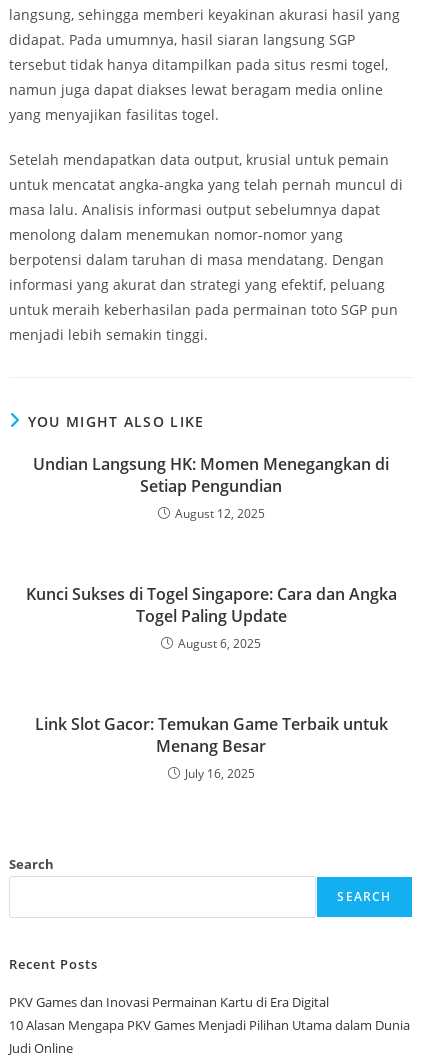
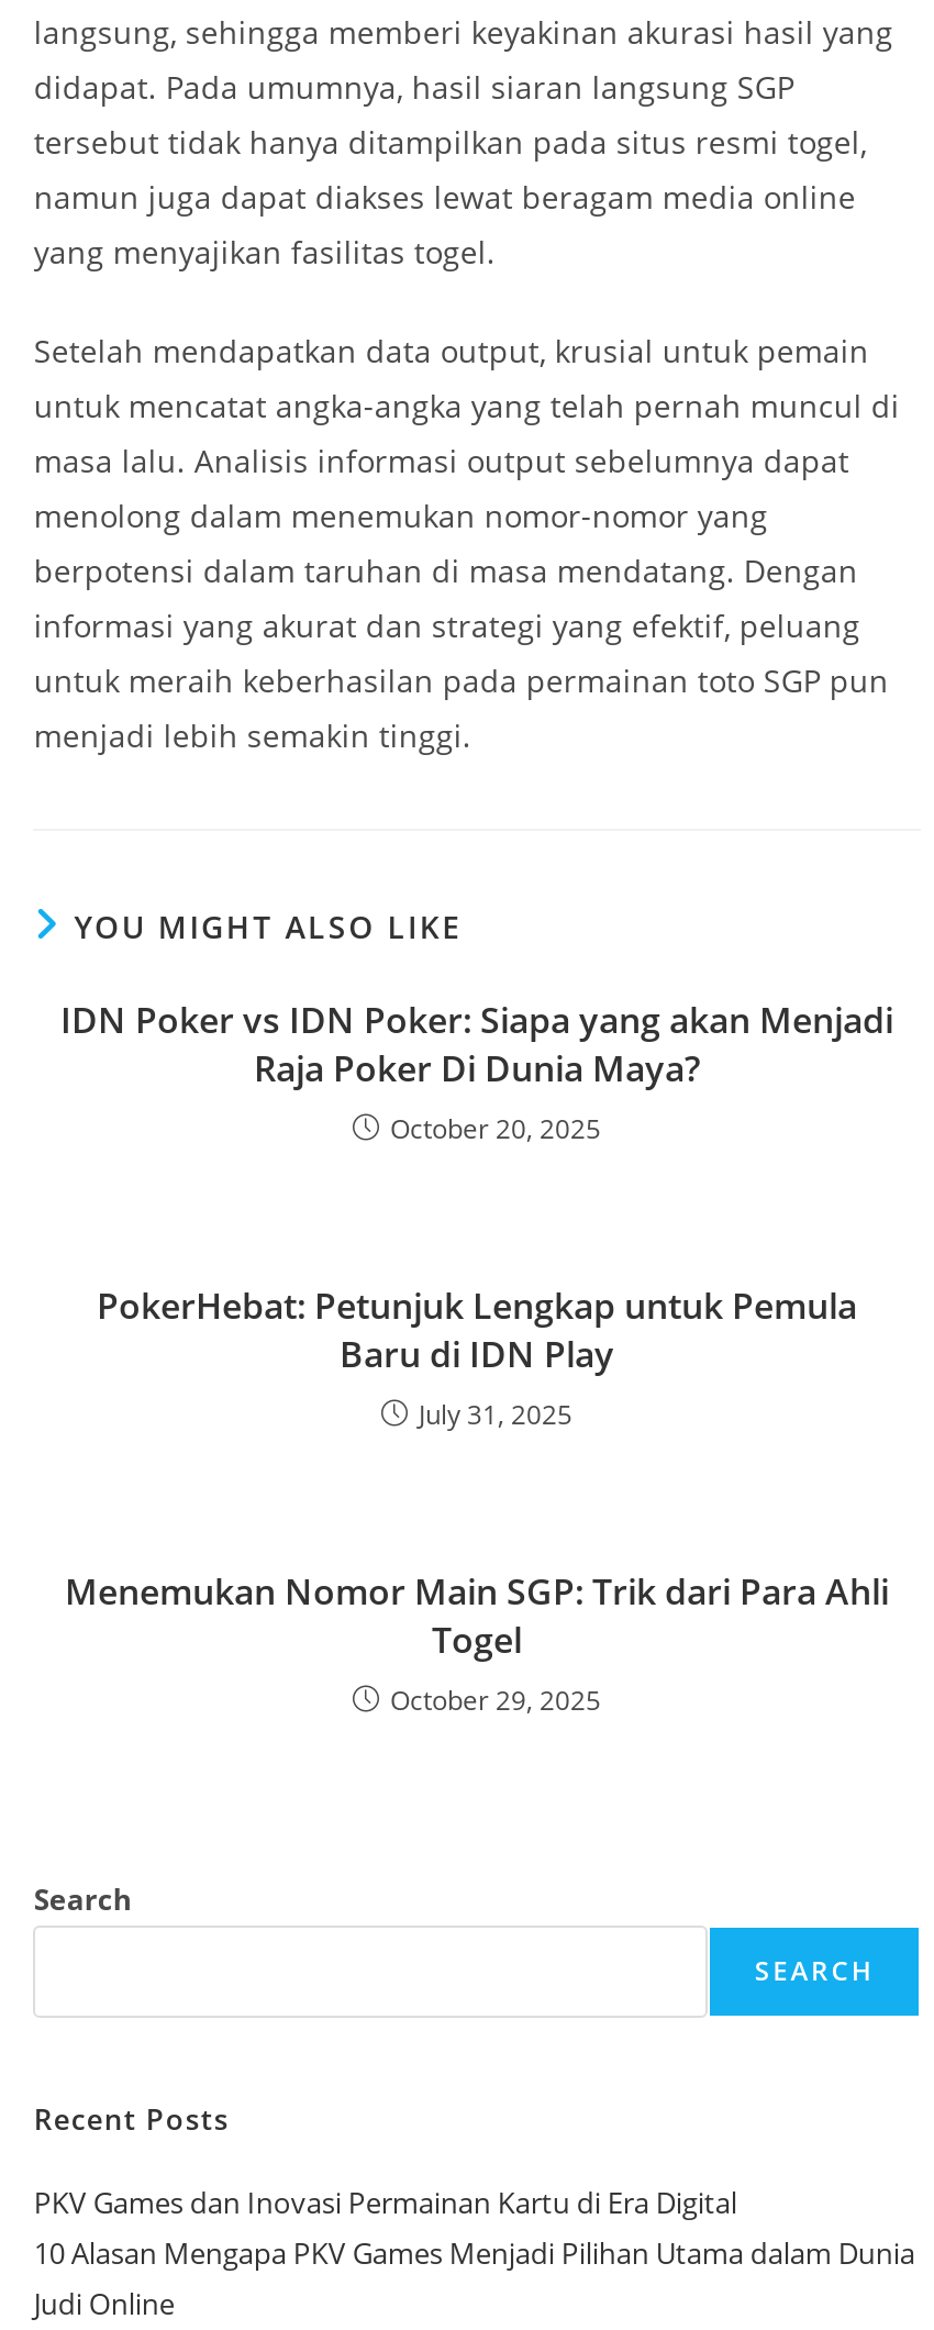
- Undian Langsung HK: Momen Menegangkan di
- Setiap Pengundian
- August 12, 2025
+ IDN Poker vs IDN Poker: Siapa yang akan Menjadi
+ Raja Poker Di Dunia Maya?
+ October 20, 2025

- Kunci Sukses di Togel Singapore: Cara dan Angka
- Togel Paling Update
- August 6, 2025
+ PokerHebat: Petunjuk Lengkap untuk Pemula
+ Baru di IDN Play
+ July 31, 2025

- Link Slot Gacor: Temukan Game Terbaik untuk
- Menang Besar
- July 16, 2025
+ Menemukan Nomor Main SGP: Trik dari Para Ahli
+ Togel
+ October 29, 2025
